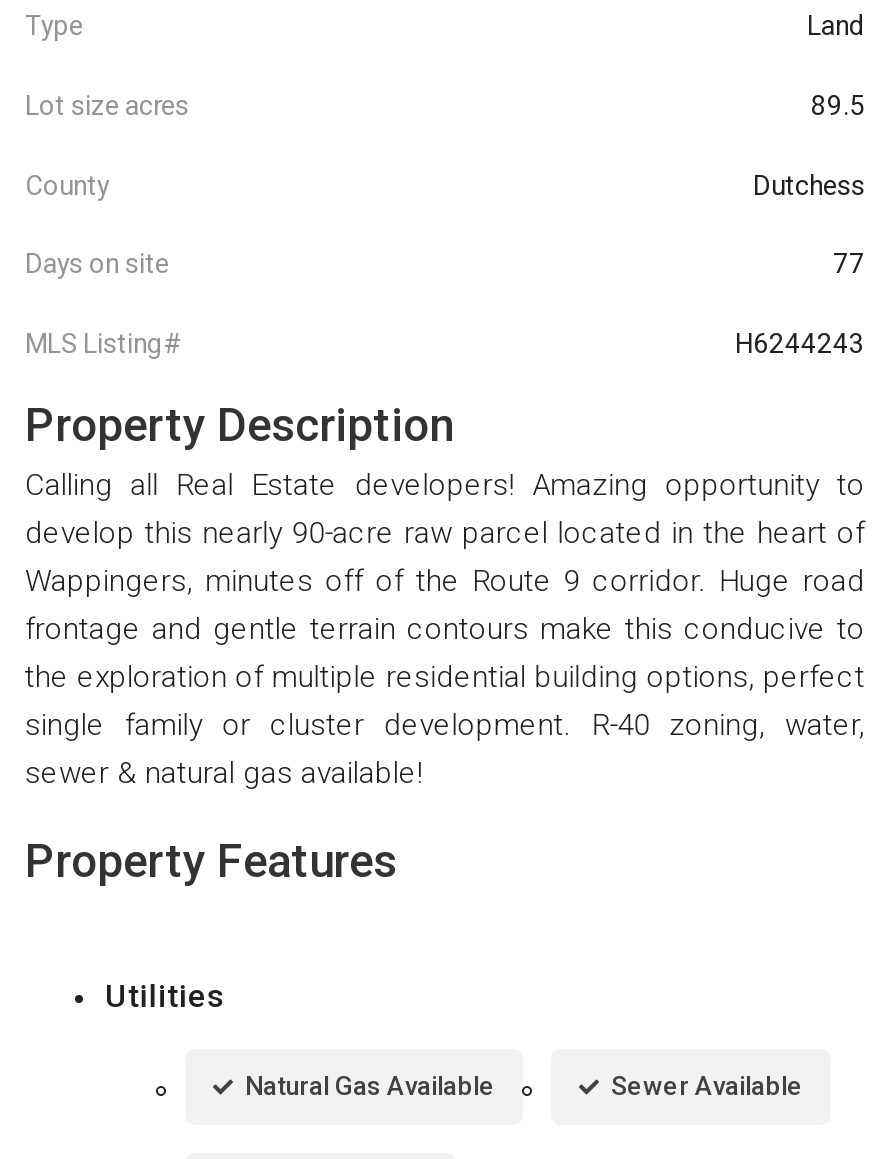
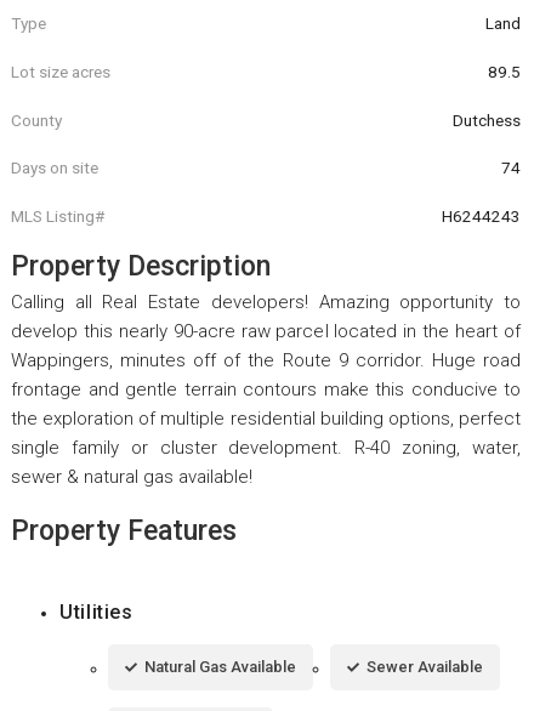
- 77
+ 74
